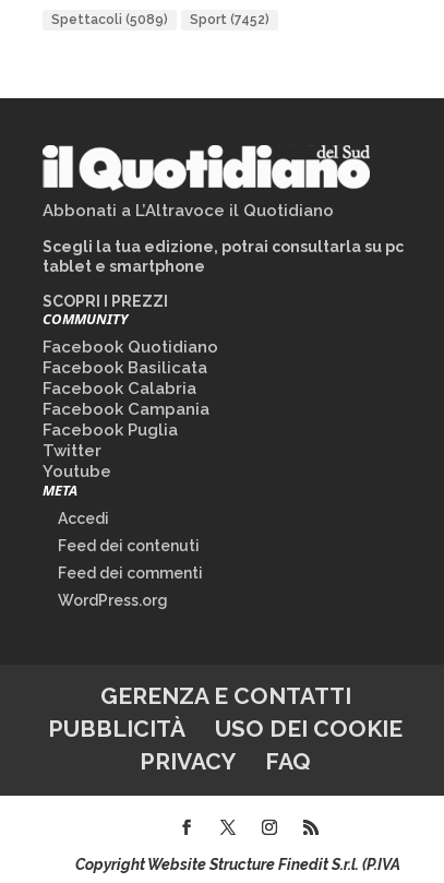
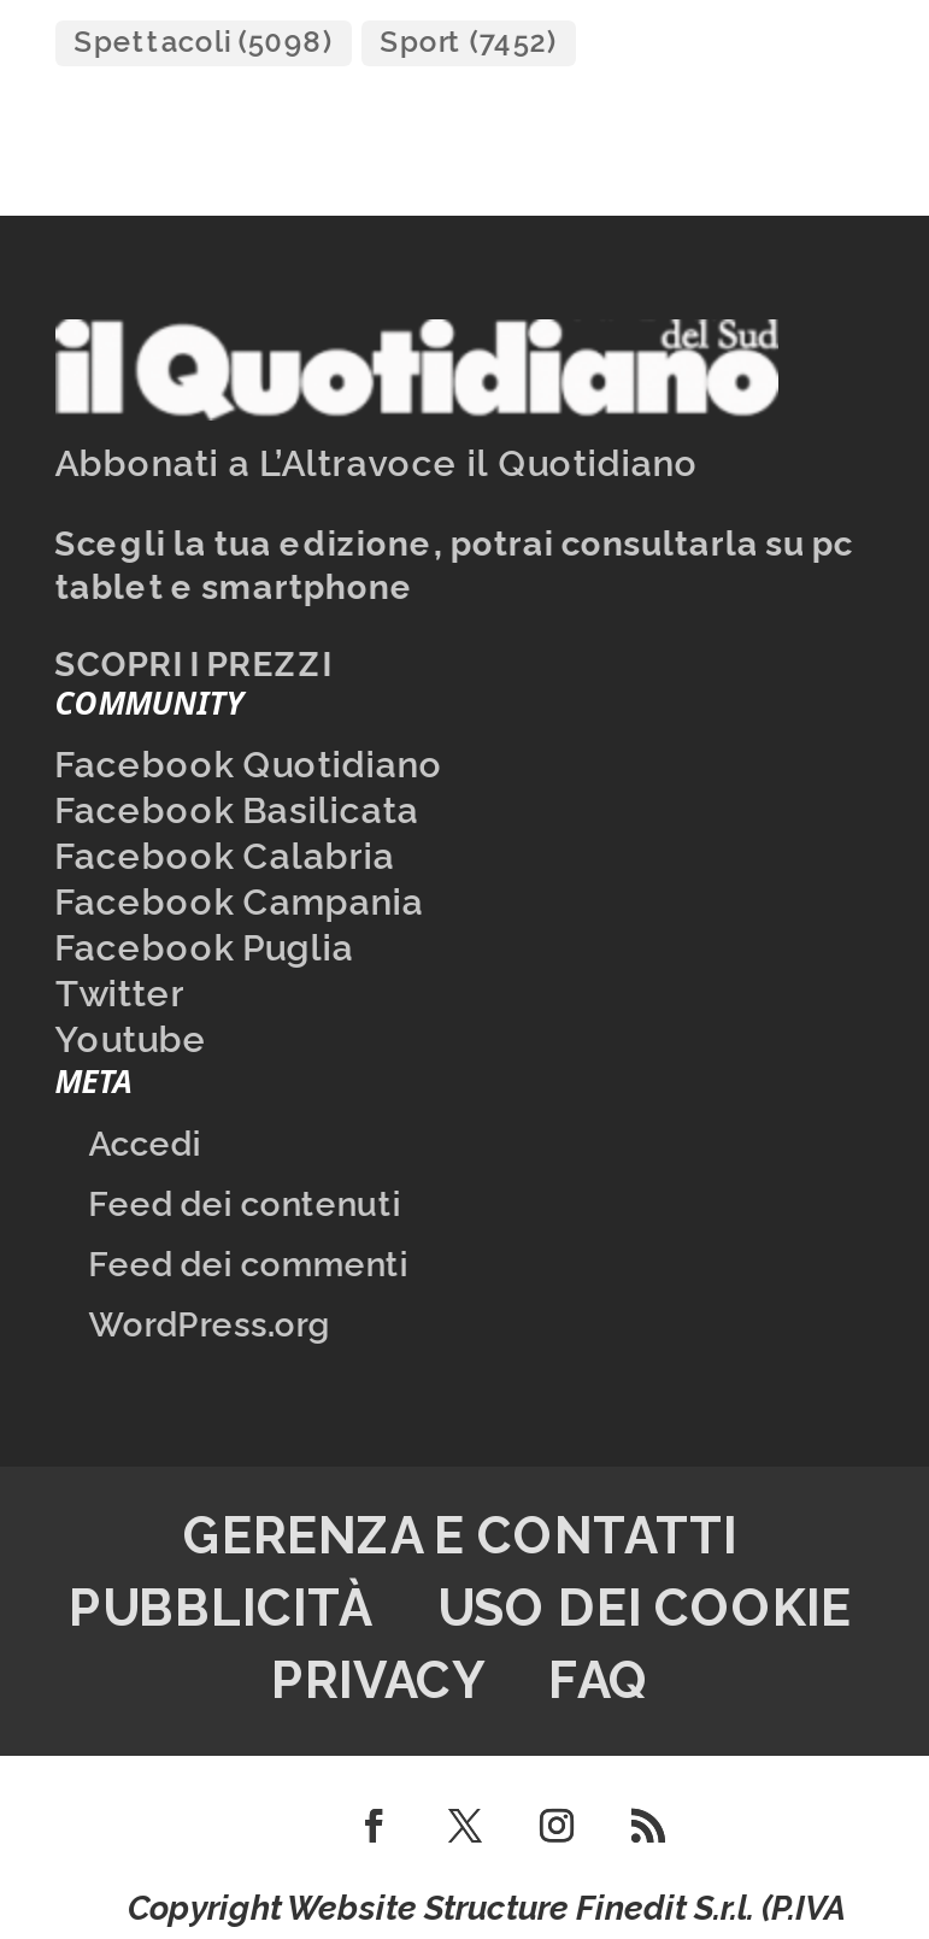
- Spettacoli (5089) Sport (7452)
+ Spettacoli (5098) Sport (7452)
